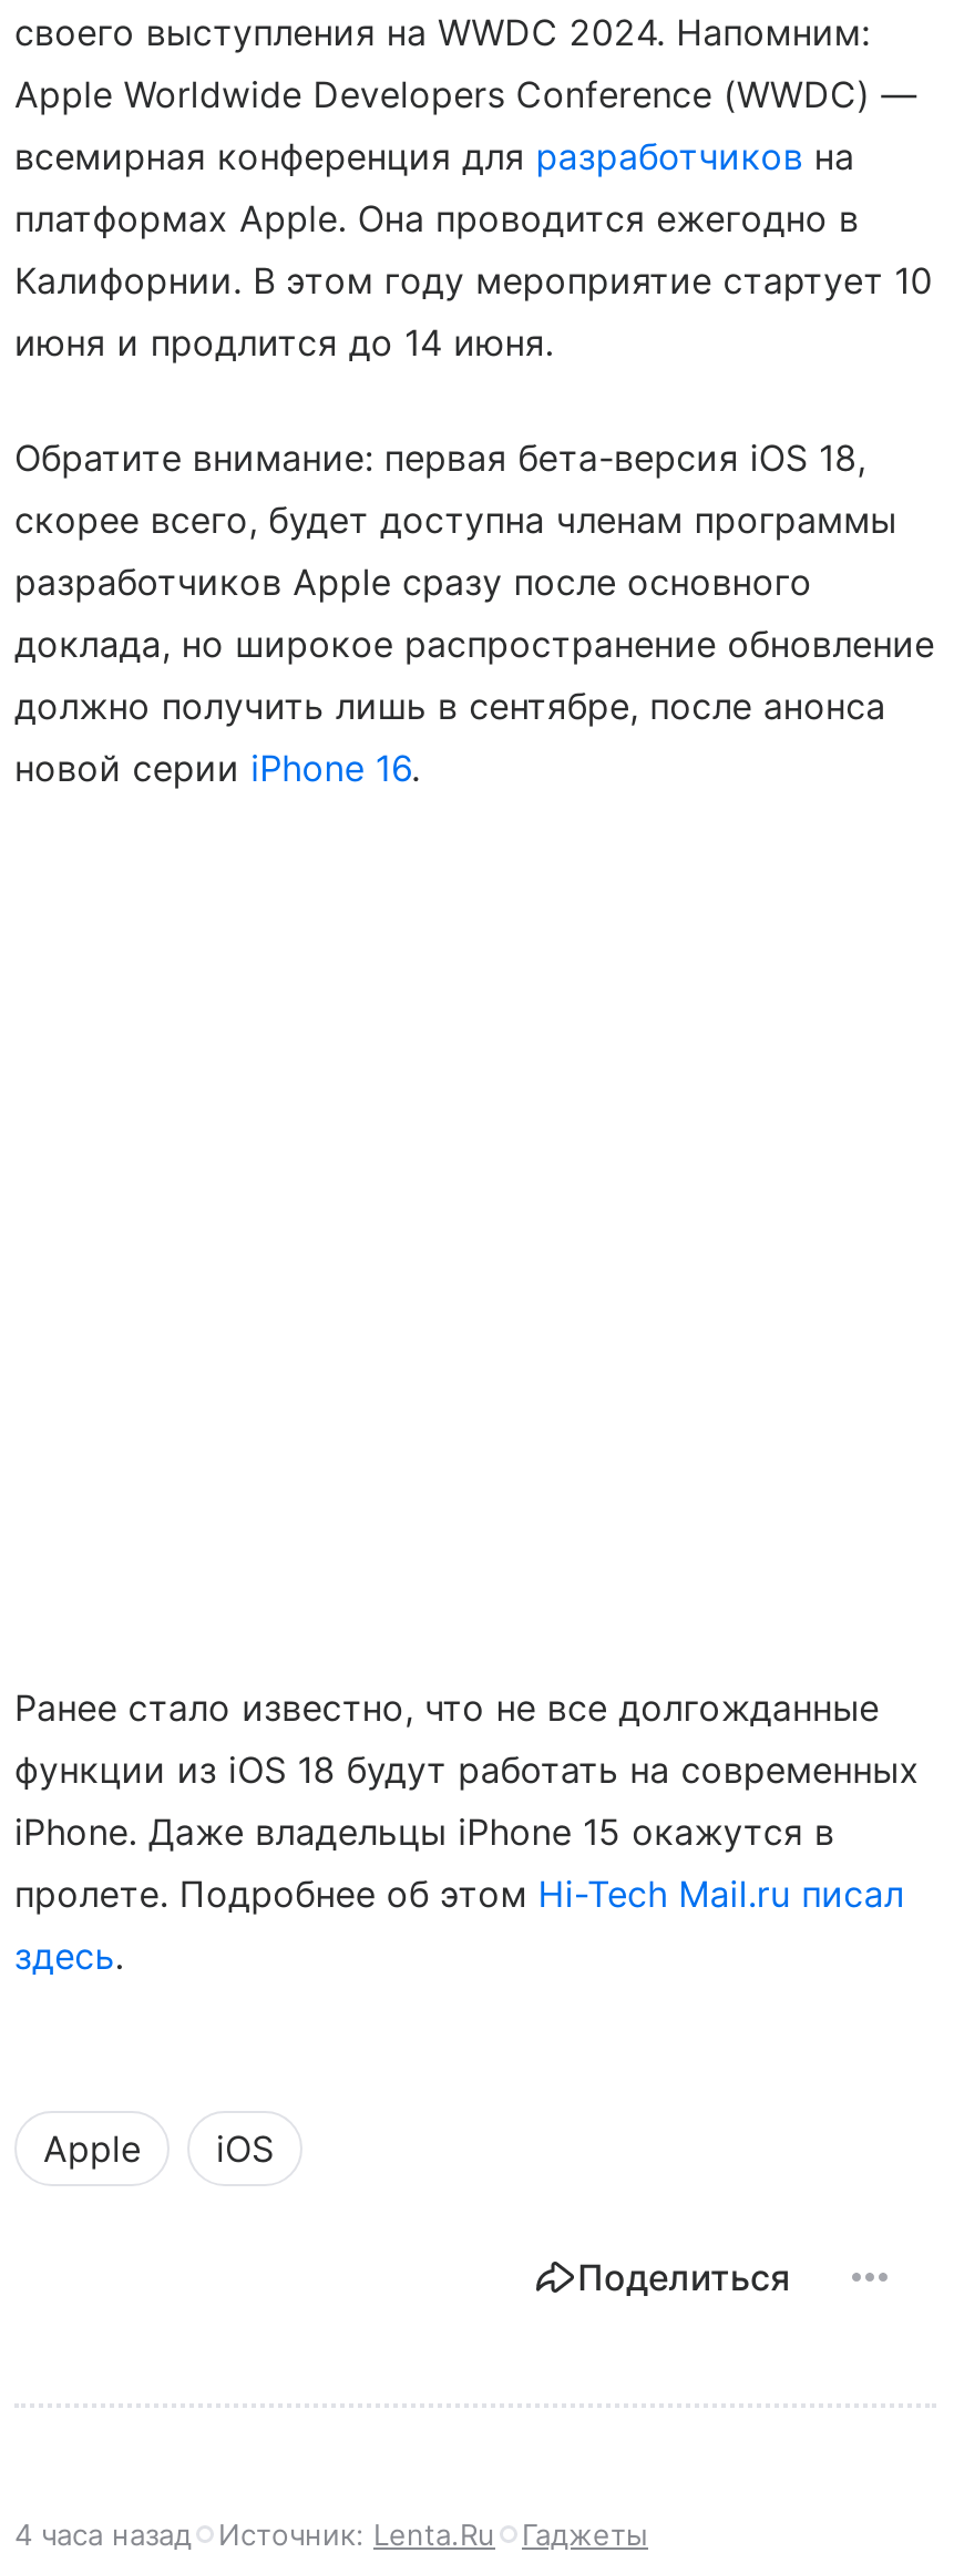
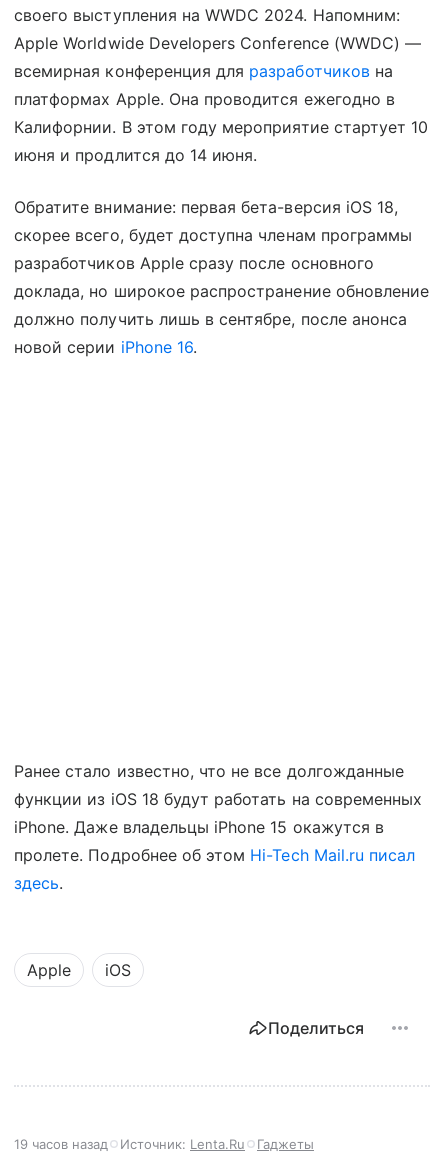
- 4 часа назад Источник: Lenta.Ru Гаджеты
+ 19 часов назад Источник: Lenta.Ru Гаджеты
